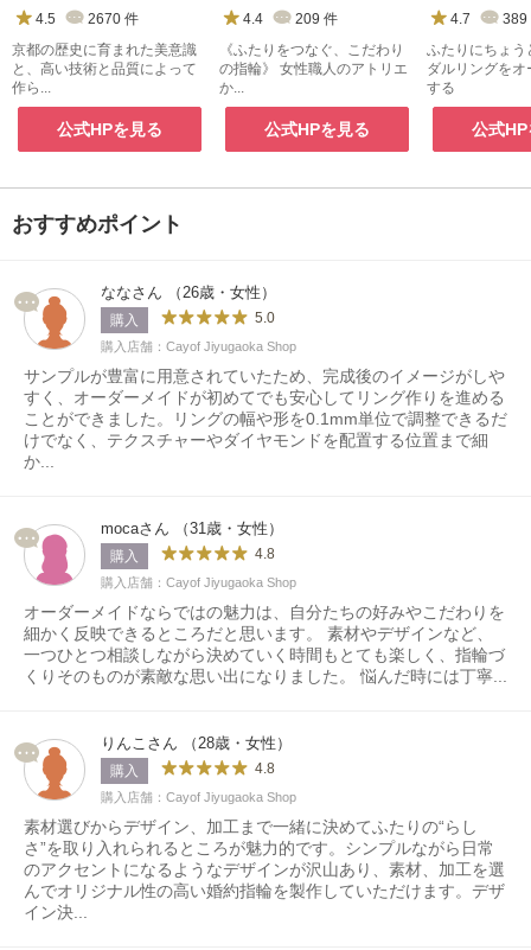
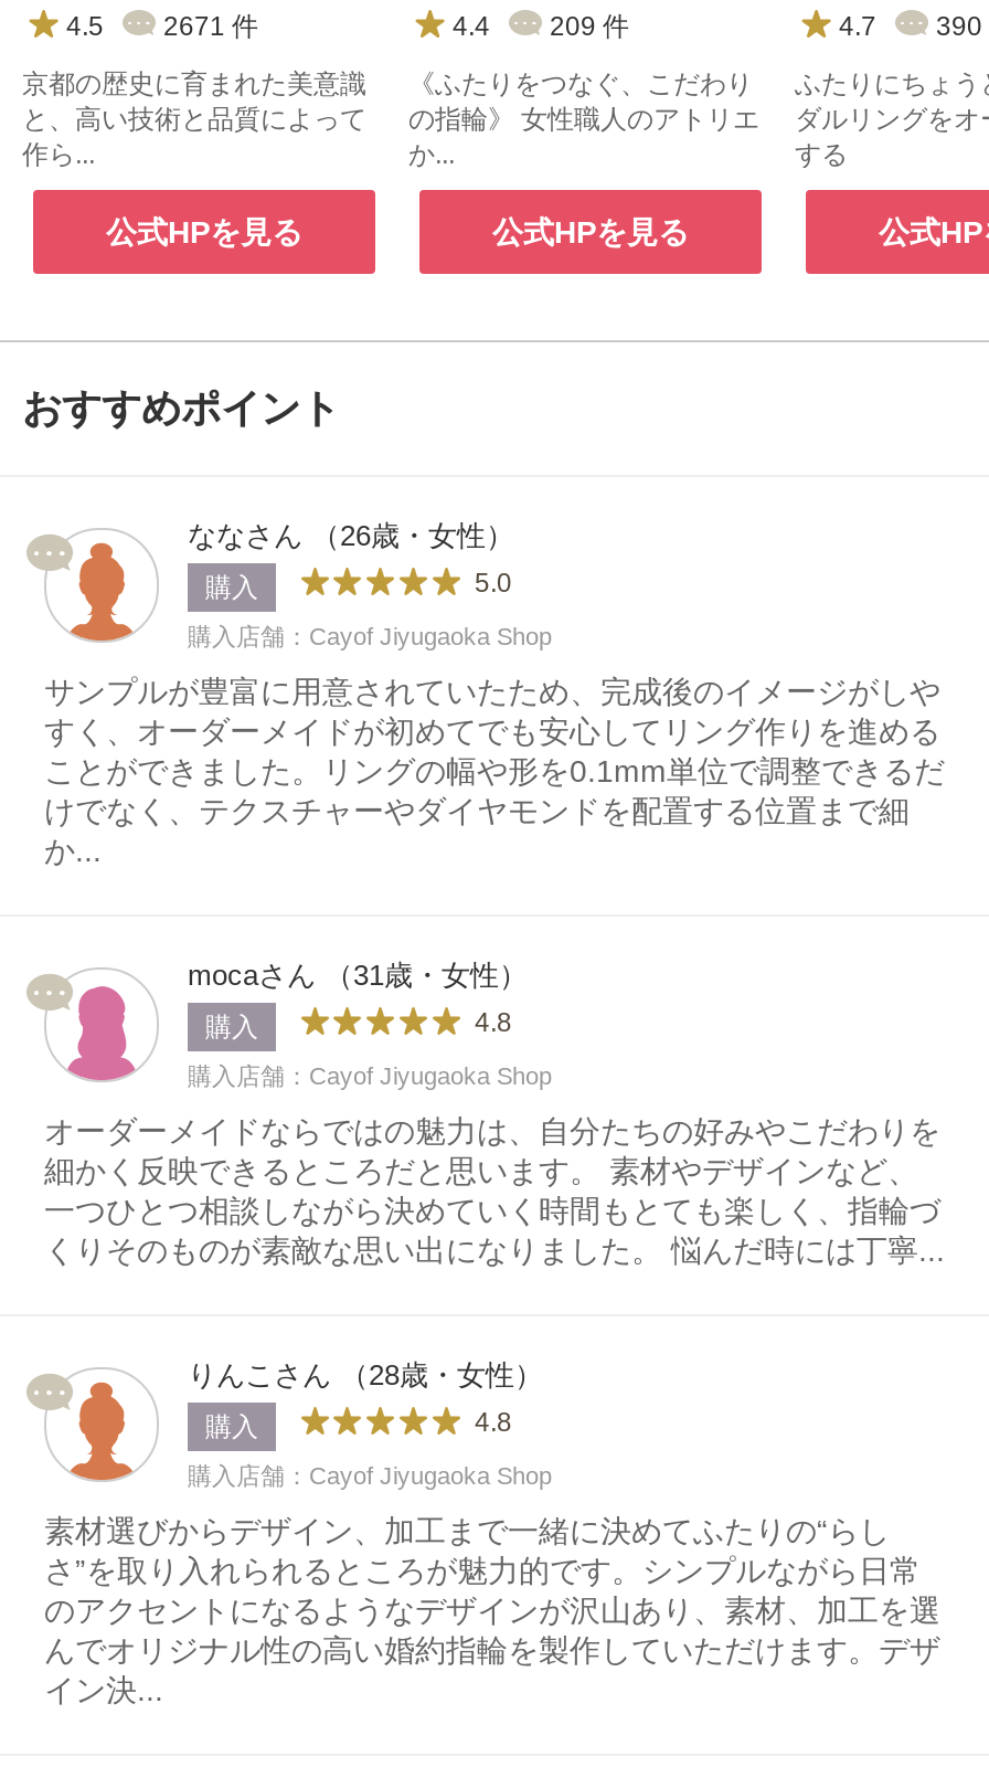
- 4.5 2670 件
+ 4.5 2671 件

- 4.7 389
+ 4.7 390
